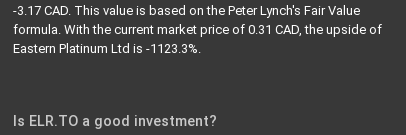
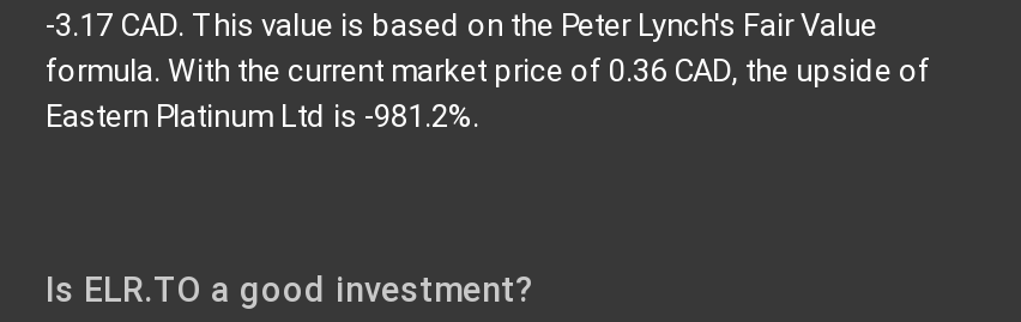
- formula. With the current market price of 0.31 CAD, the upside of
+ formula. With the current market price of 0.36 CAD, the upside of

- Eastern Platinum Ltd is -1123.3%.
+ Eastern Platinum Ltd is -981.2%.
